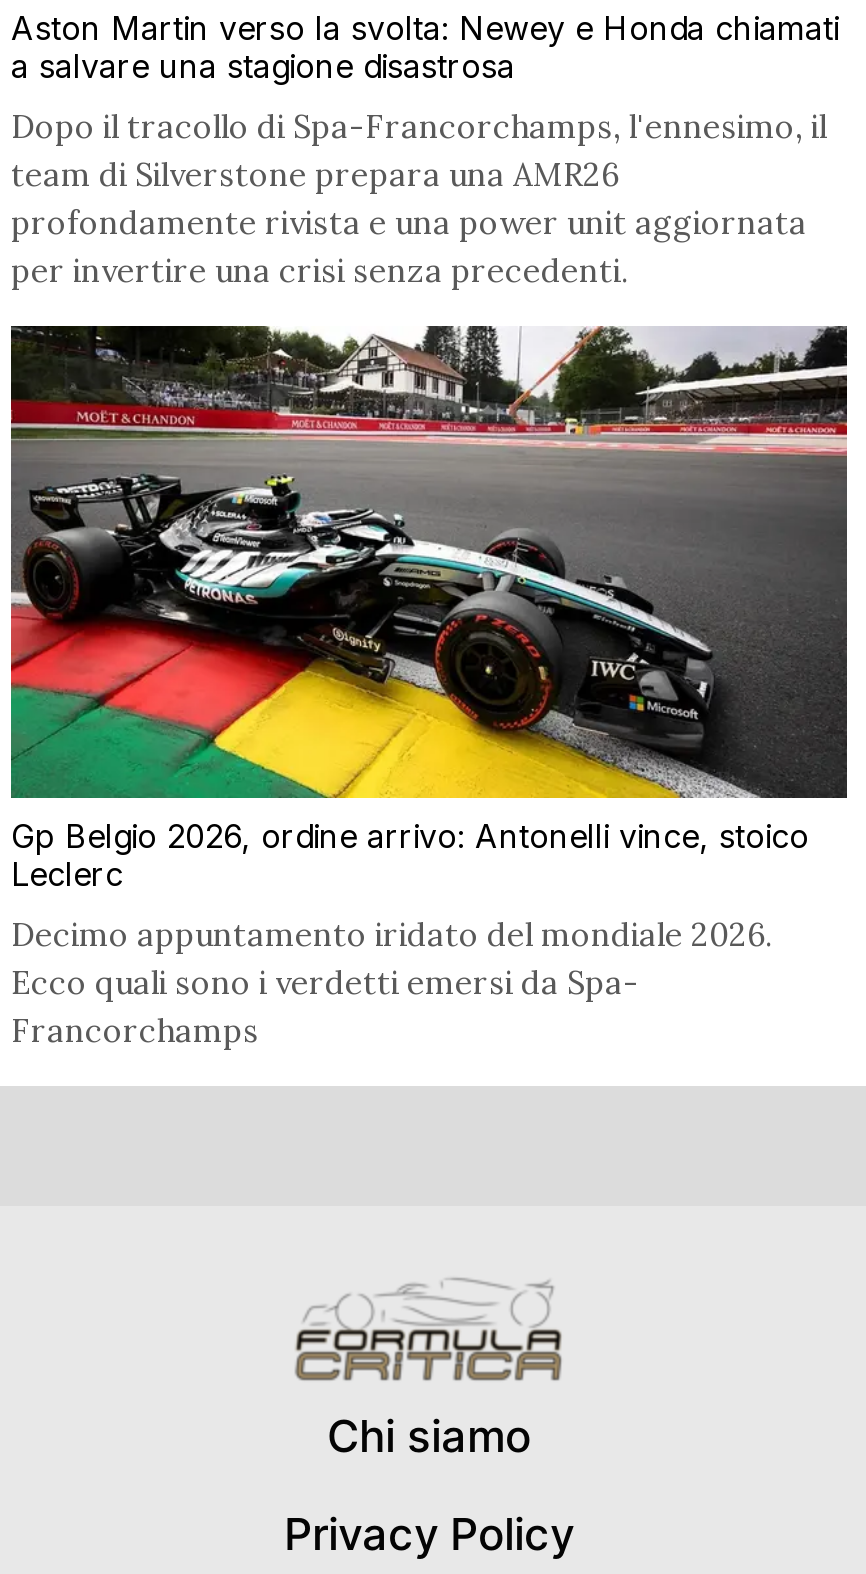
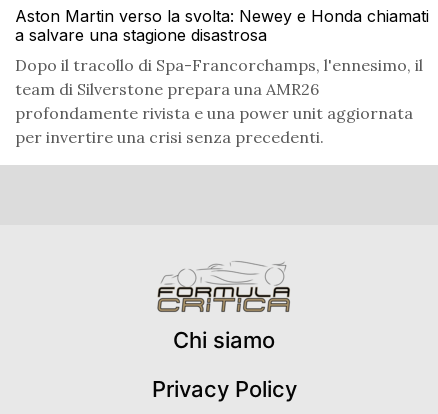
- [image]
- Gp Belgio 2026, ordine arrivo: Antonelli vince, stoico
- Leclerc
- Decimo appuntamento iridato del mondiale 2026.
- Ecco quali sono i verdetti emersi da Spa-
- Francorchamps
